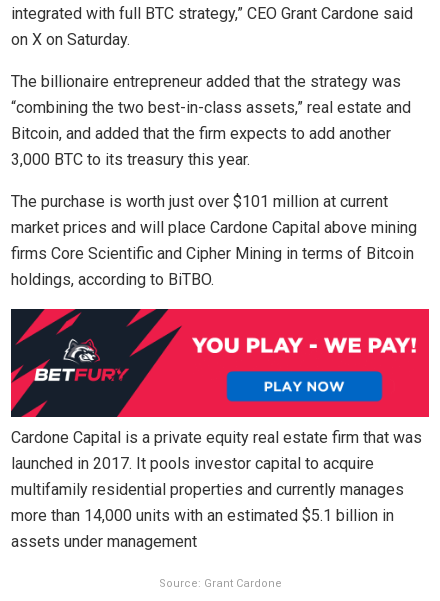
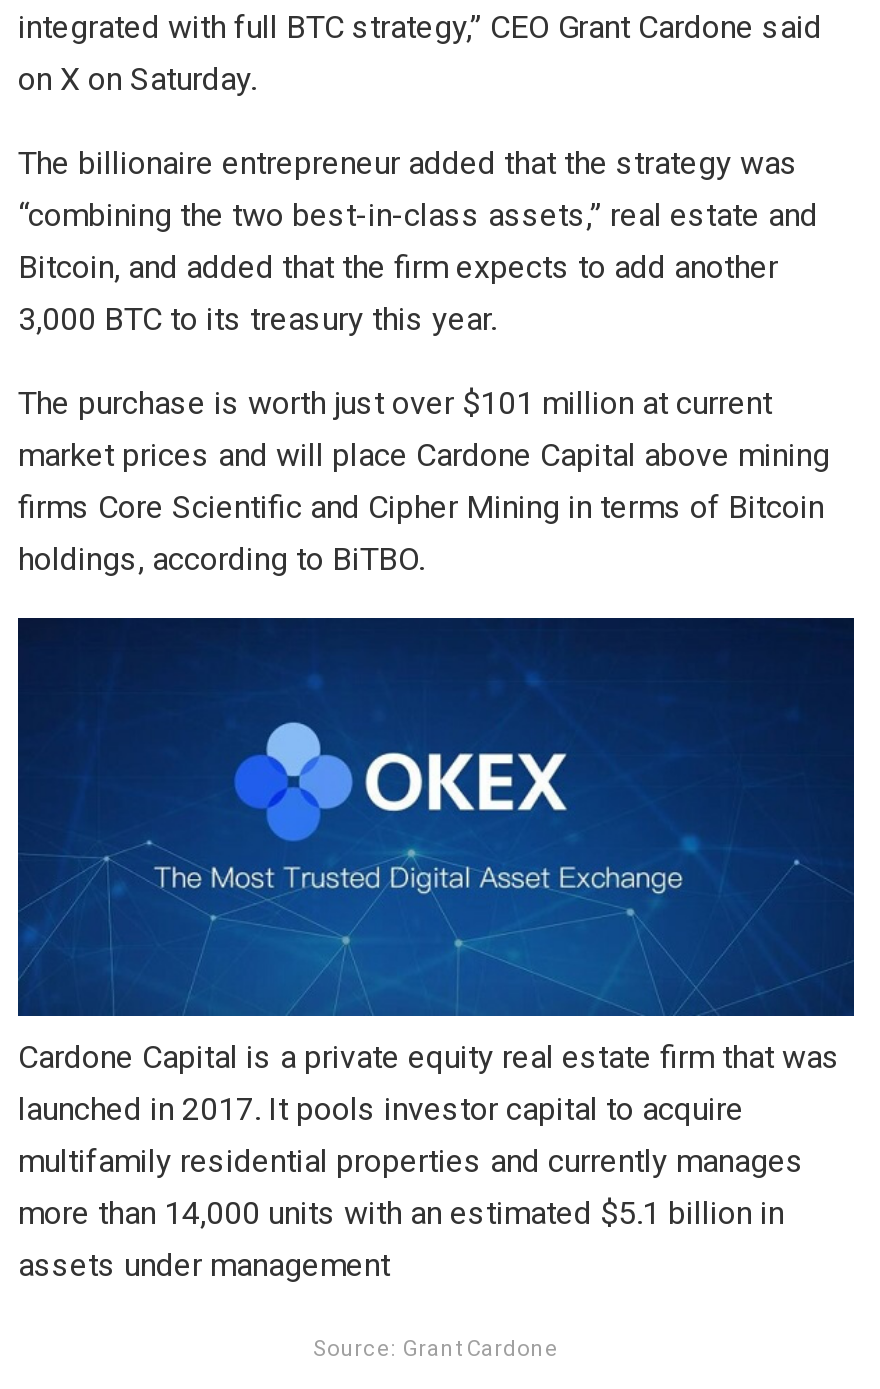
- [image]
+ [image]
